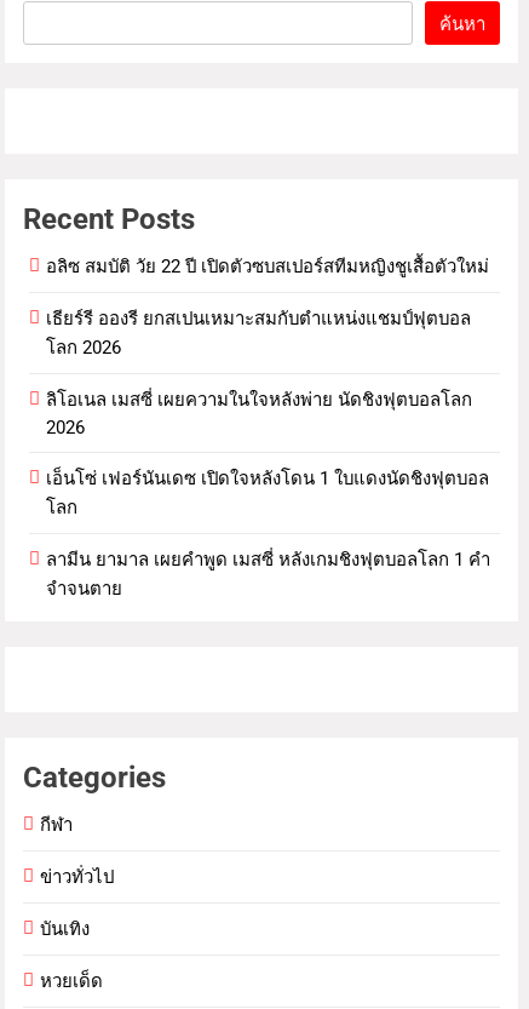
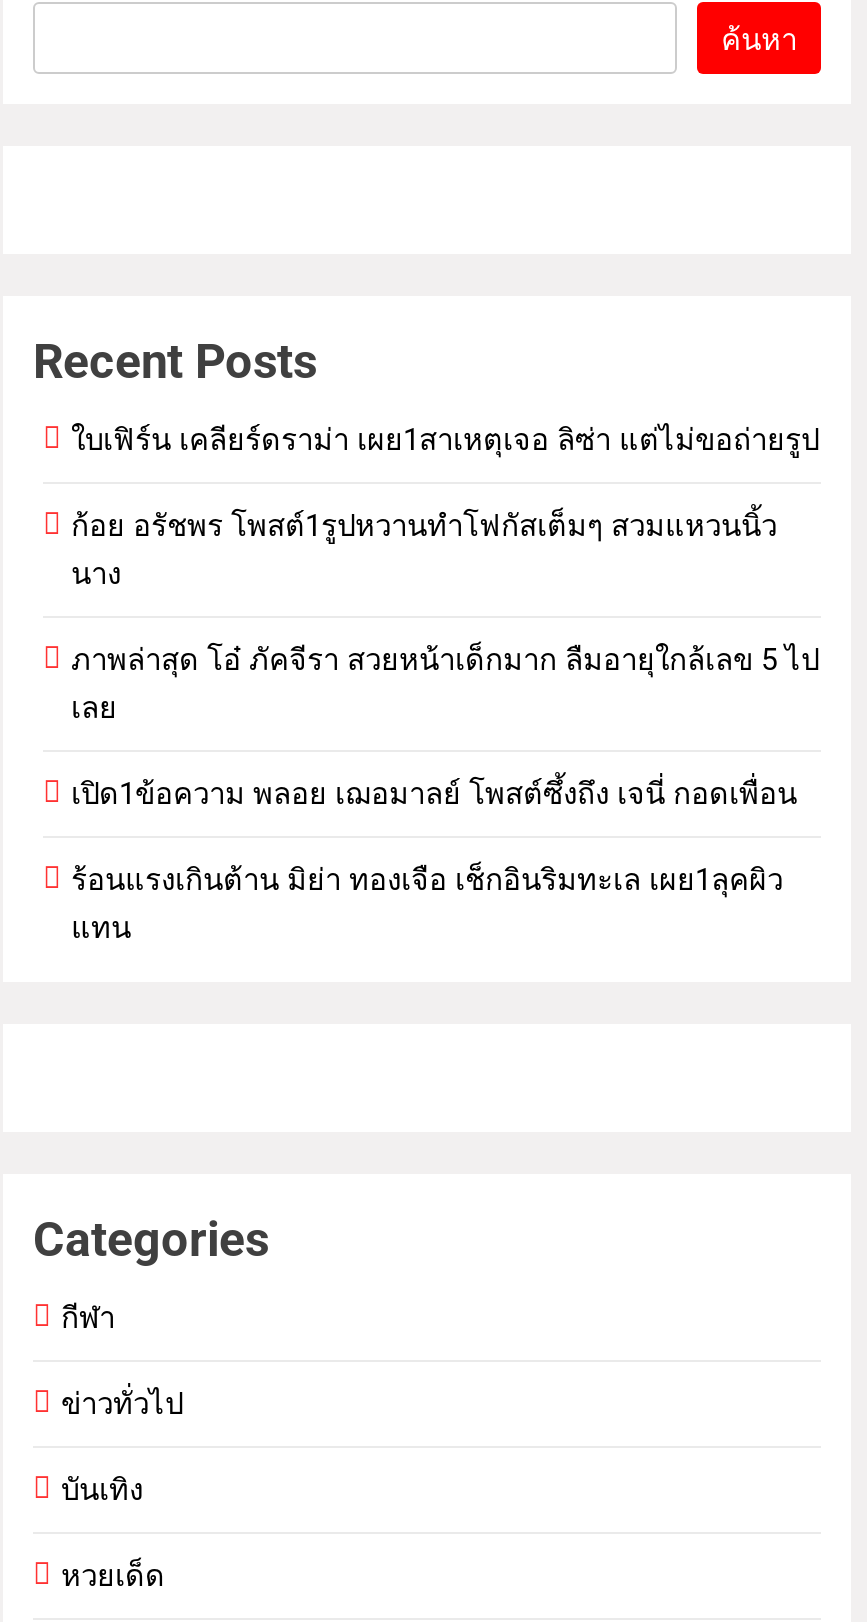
- อลิซ สมบัติ วัย 22 ปี เปิดตัวซบสเปอร์สทีมหญิงชูเสื้อตัวใหม่
+ ใบเฟิร์น เคลียร์ดราม่า เผย1สาเหตุเจอ ลิซ่า แต่ไม่ขอถ่ายรูป

- เธียร์รี อองรี ยกสเปนเหมาะสมกับตำแหน่งแชมป์ฟุตบอล
- โลก 2026
+ ก้อย อรัชพร โพสต์1รูปหวานทำโฟกัสเต็มๆ สวมแหวนนิ้ว
+ นาง

- ลิโอเนล เมสซี่ เผยความในใจหลังพ่าย นัดชิงฟุตบอลโลก
- 2026
+ ภาพล่าสุด โอ๋ ภัคจีรา สวยหน้าเด็กมาก ลืมอายุใกล้เลข 5 ไป
+ เลย

- เอ็นโซ่ เฟอร์นันเดซ เปิดใจหลังโดน 1 ใบแดงนัดชิงฟุตบอล
- โลก
+ เปิด1ข้อความ พลอย เฌอมาลย์ โพสต์ซึ้งถึง เจนี่ กอดเพื่อน

- ลามีน ยามาล เผยคำพูด เมสซี่ หลังเกมชิงฟุตบอลโลก 1 คำ
- จำจนตาย
+ ร้อนแรงเกินต้าน มิย่า ทองเจือ เช็กอินริมทะเล เผย1ลุคผิว
+ แทน
